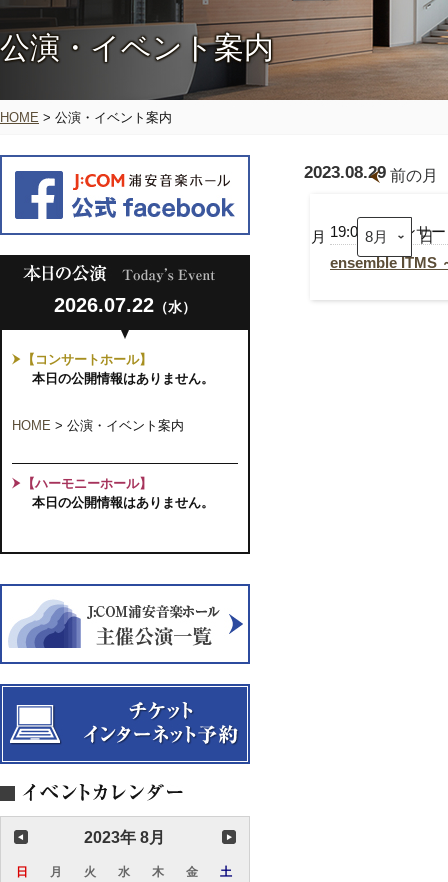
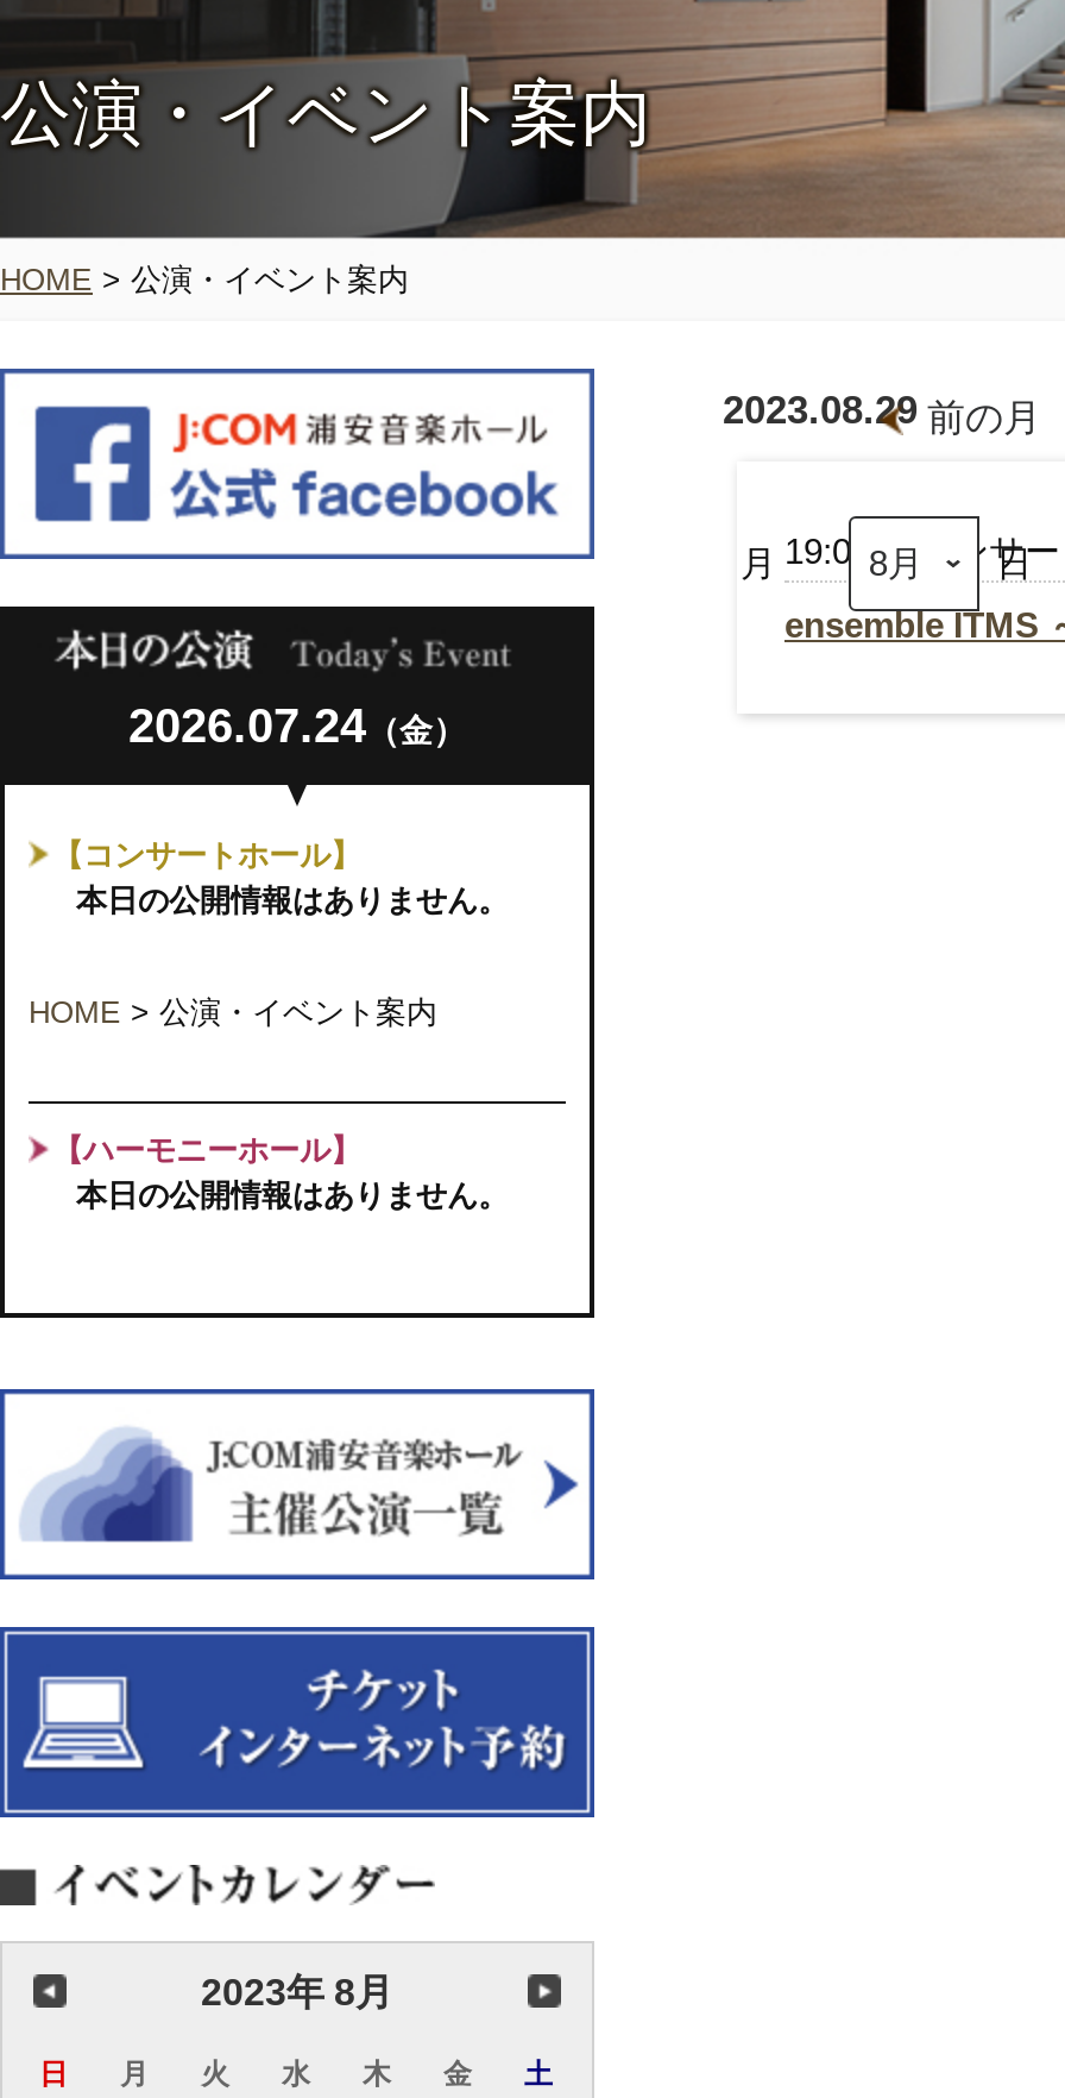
- 2026.07.22（水）
+ 2026.07.24（金）
